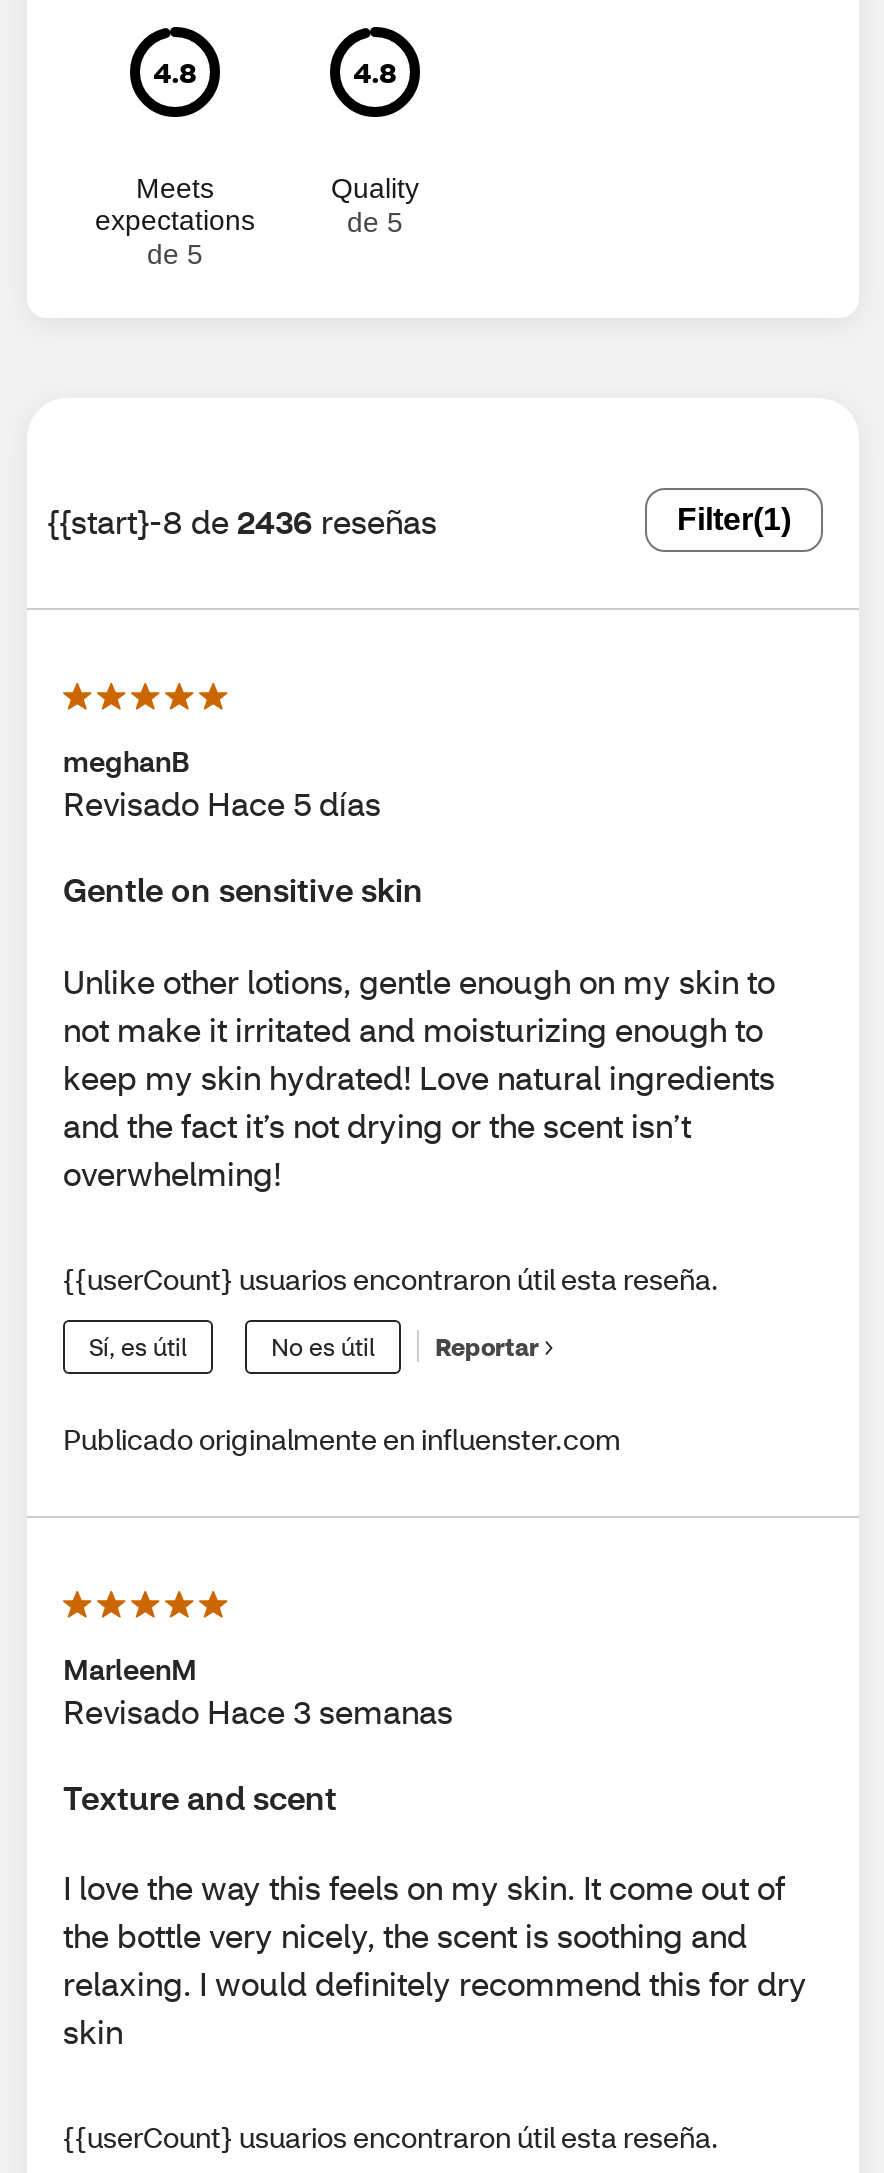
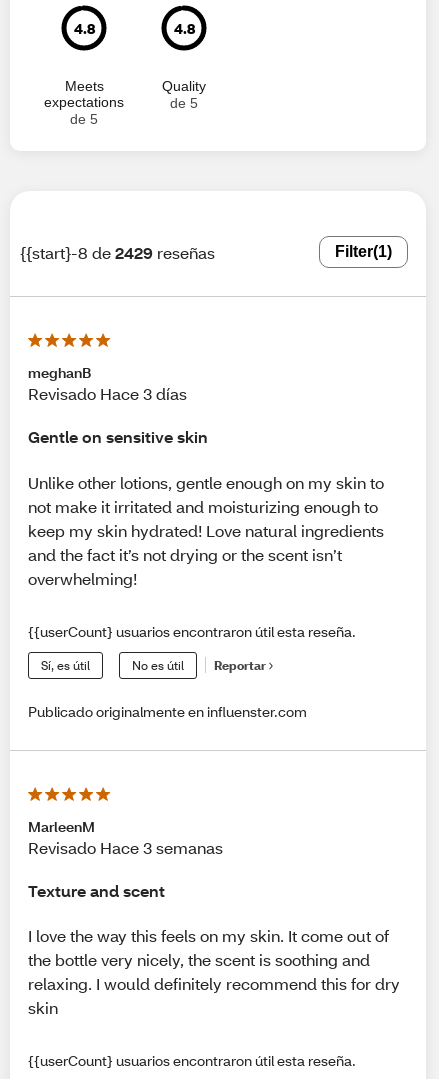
- {{start}-8 de 2436 reseñas
+ {{start}-8 de 2429 reseñas

- Revisado Hace 5 días
+ Revisado Hace 3 días
